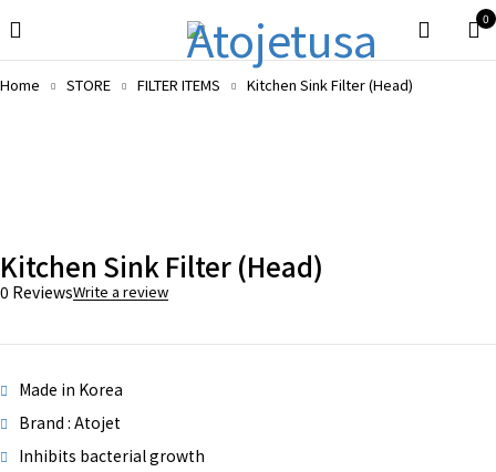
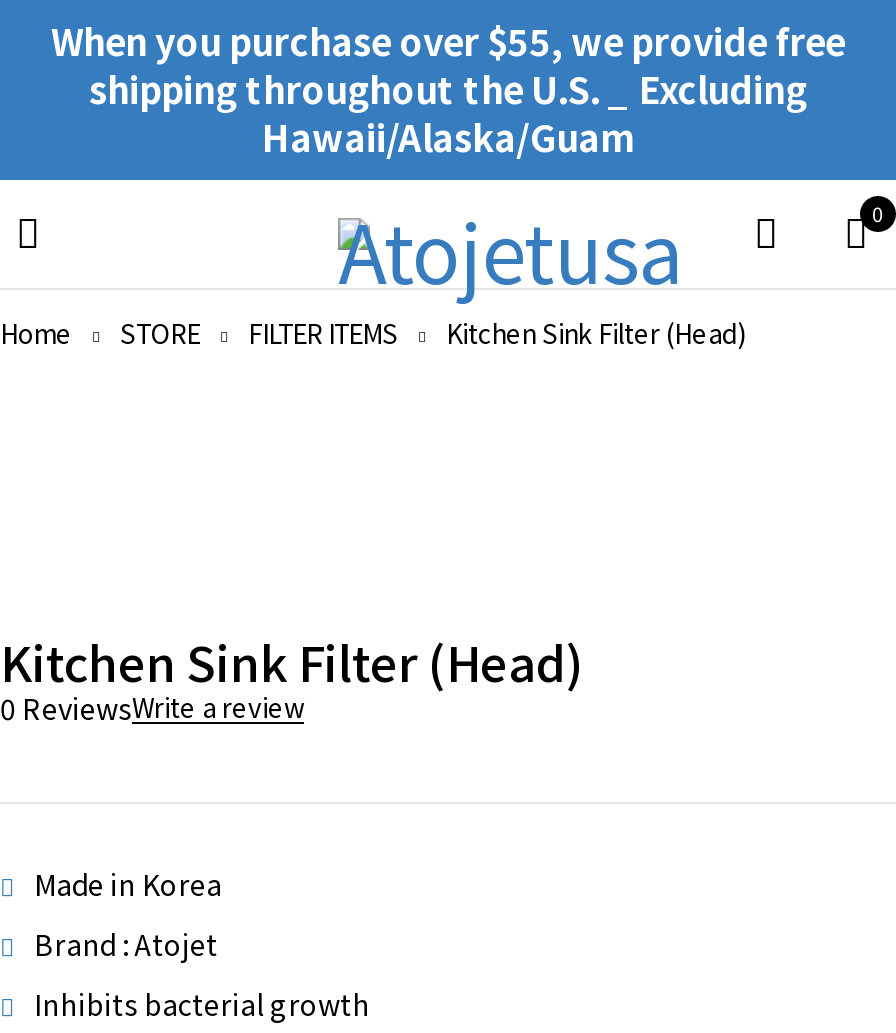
+ When you purchase over $55, we provide free
+ shipping throughout the U.S. _ Excluding
+ Hawaii/Alaska/Guam
